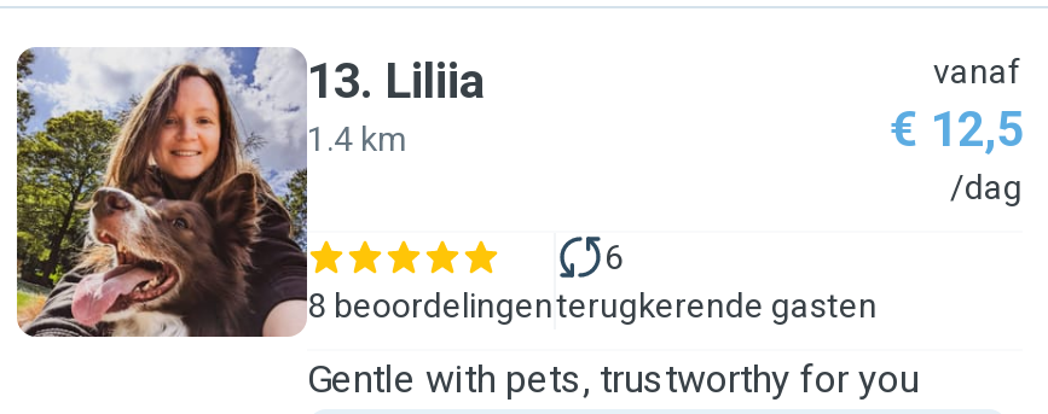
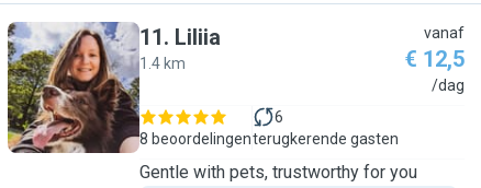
- 13. Liliia
+ 11. Liliia
